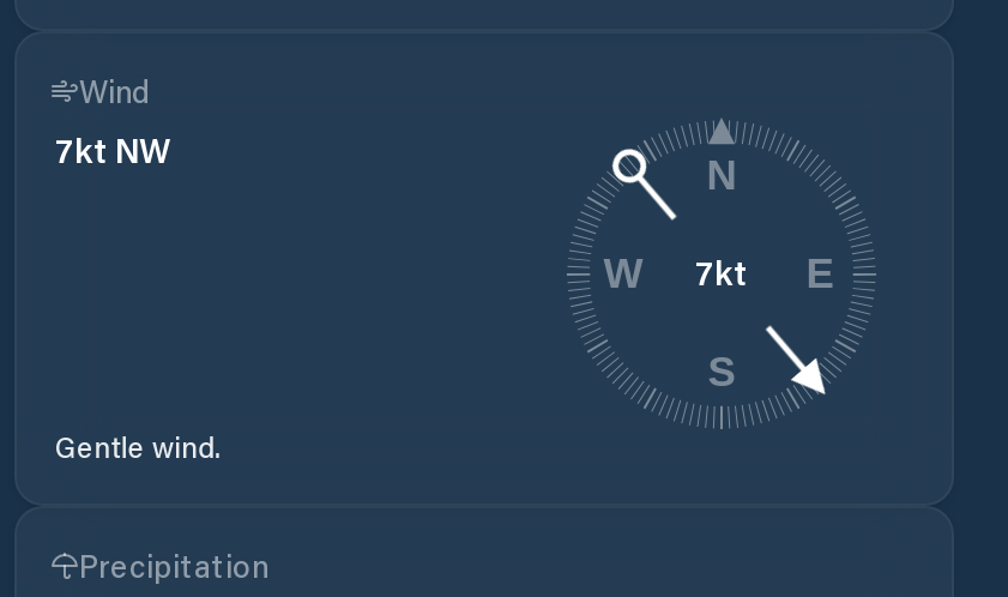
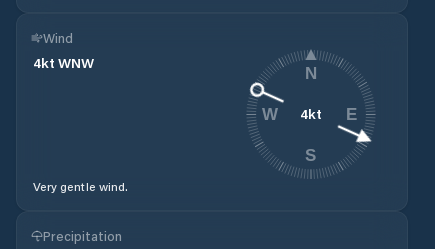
- 7kt NW
+ 4kt WNW

- [image]
- W 7kt E
+ [image]
+ W 4kt E

- [image]
+ [image]

- Gentle wind.
+ Very gentle wind.
